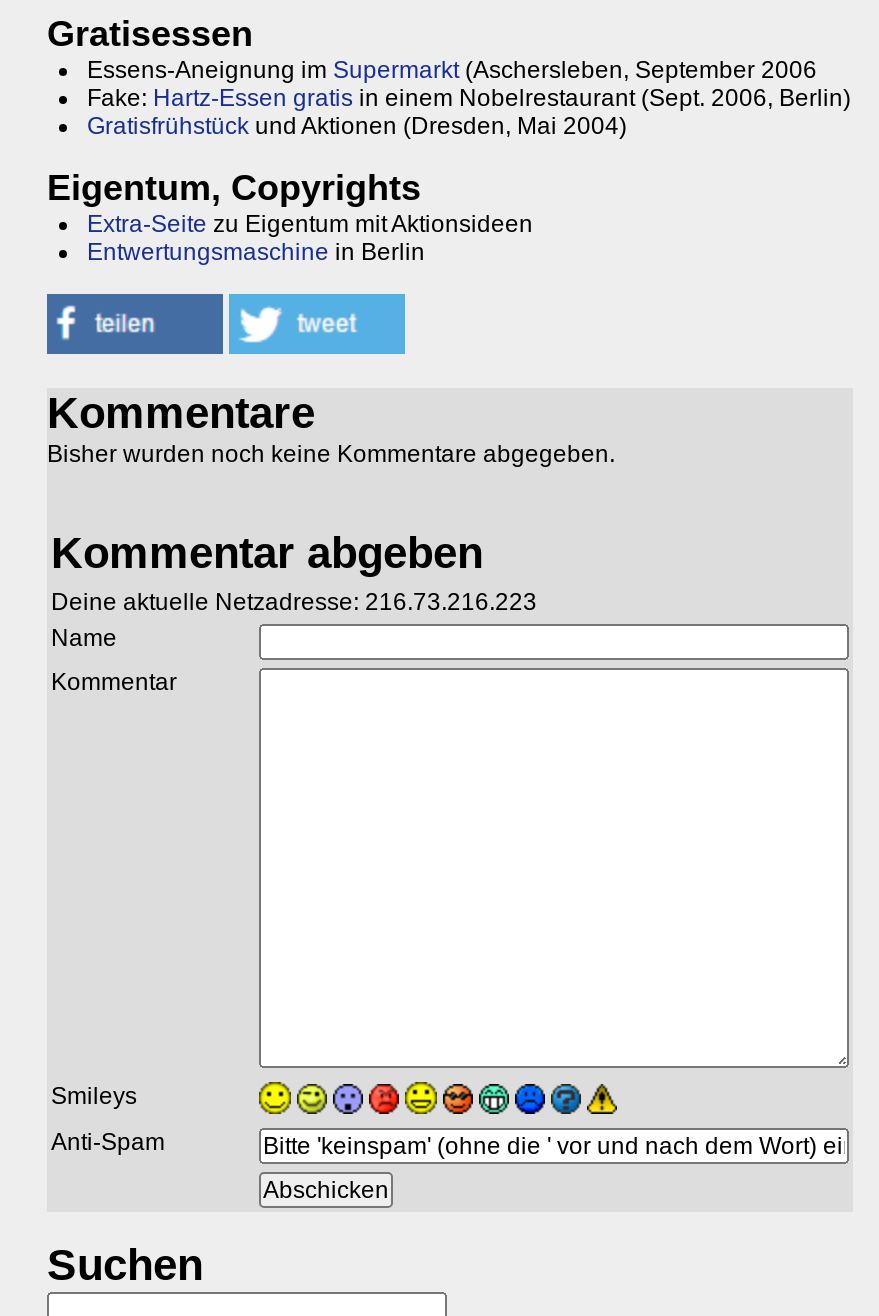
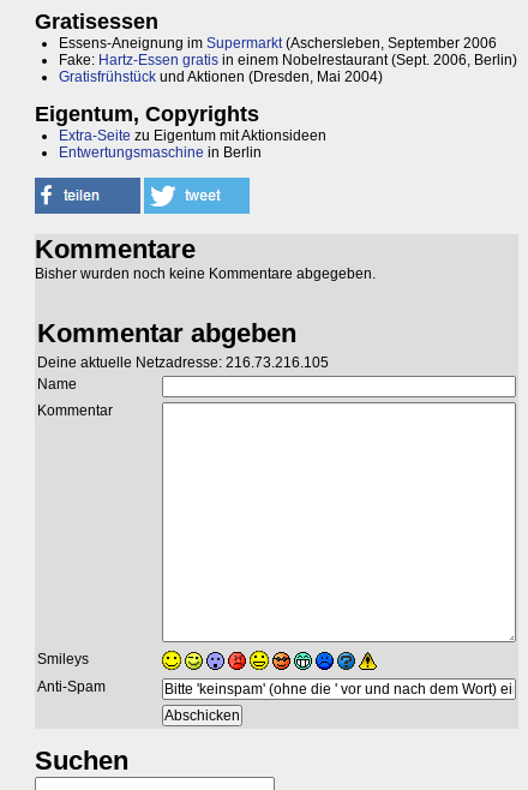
- Deine aktuelle Netzadresse: 216.73.216.223
+ Deine aktuelle Netzadresse: 216.73.216.105
